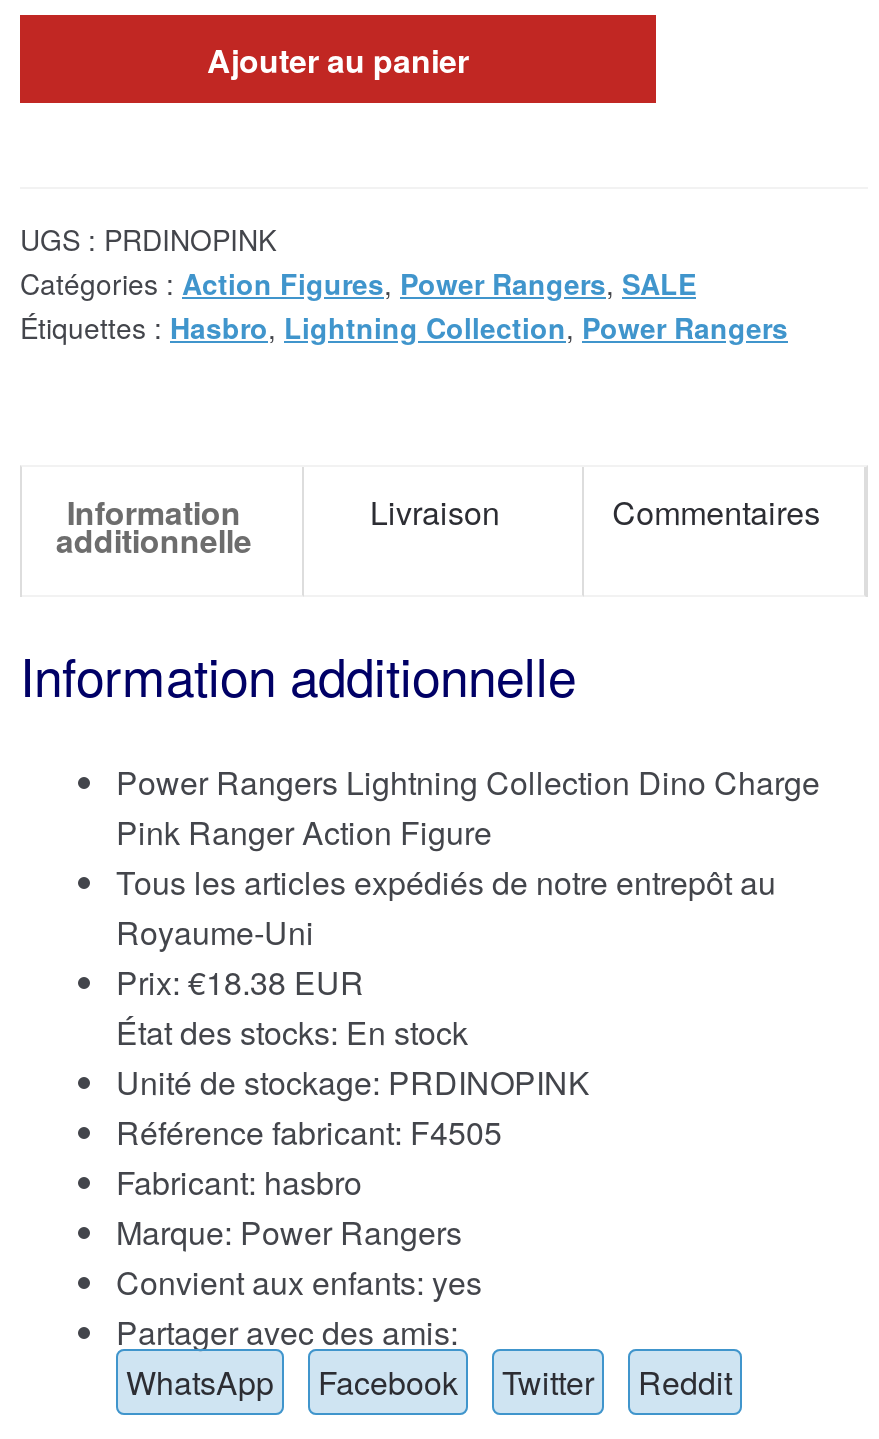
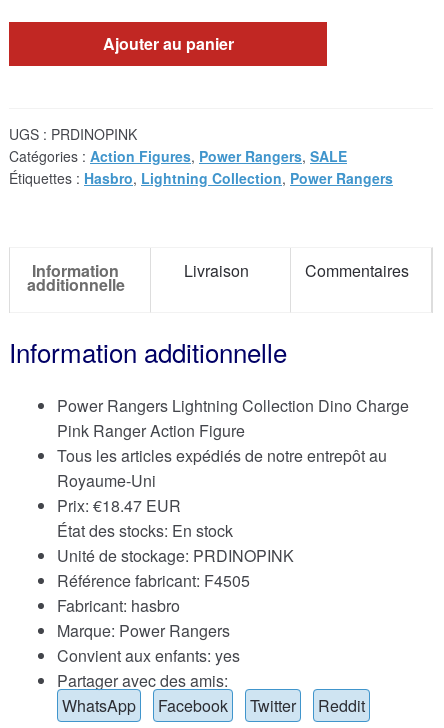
- Prix: €18.38 EUR
+ Prix: €18.47 EUR
